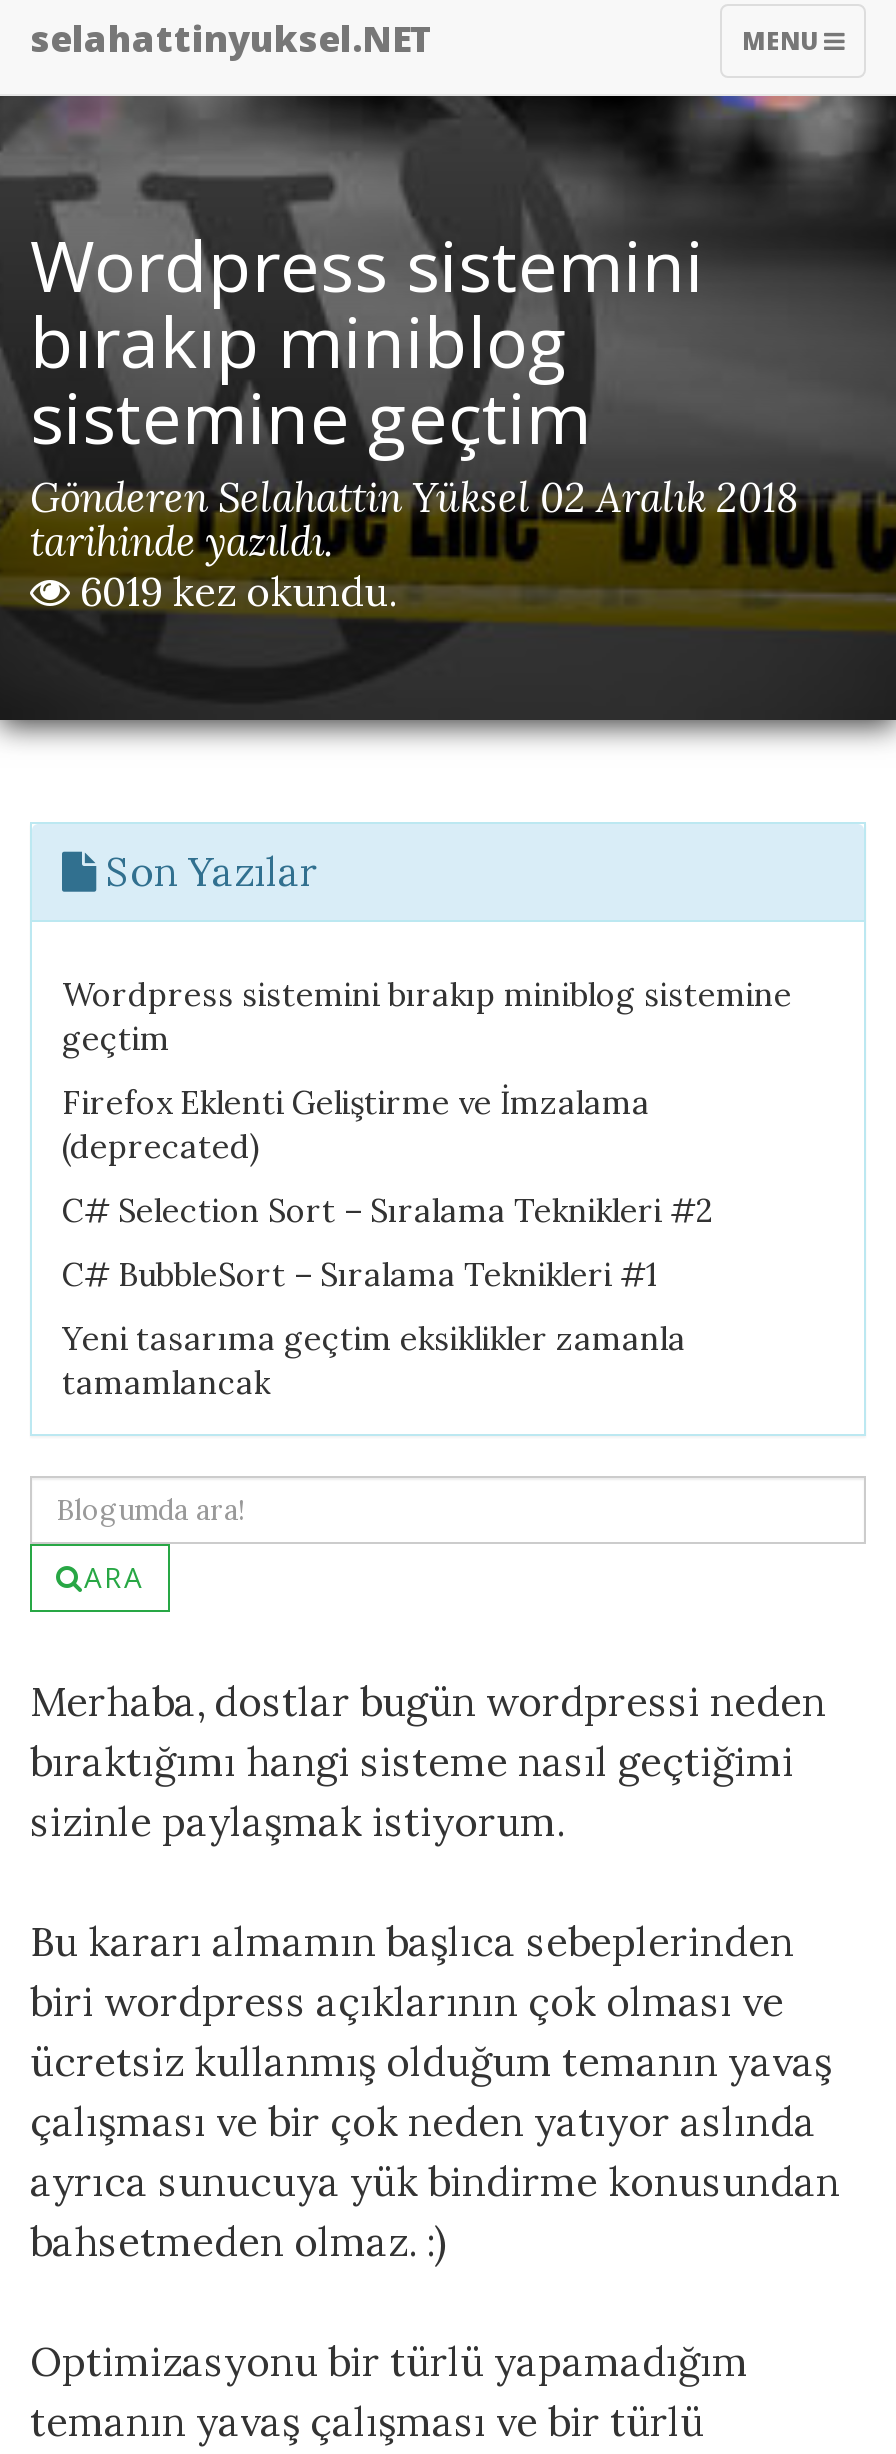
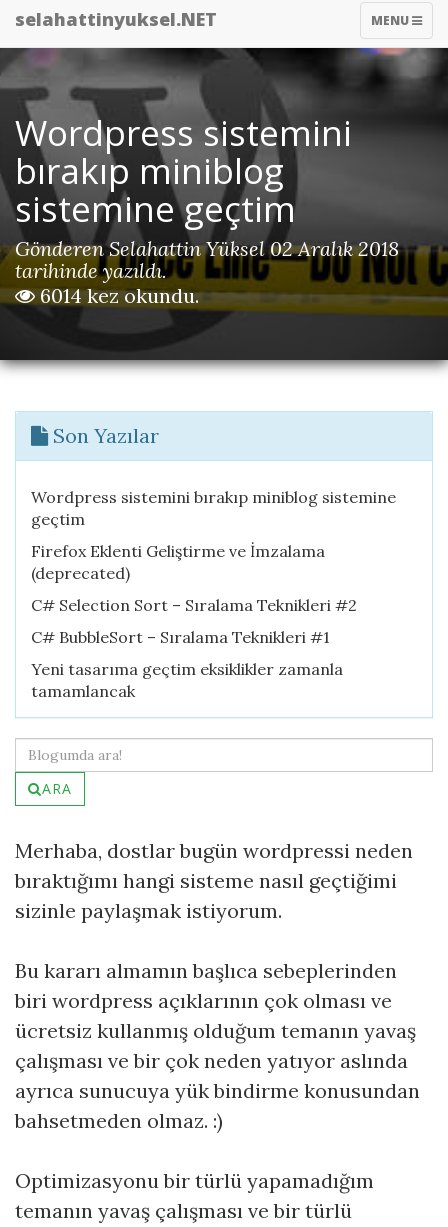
- 6019 kez okundu.
+ 6014 kez okundu.
